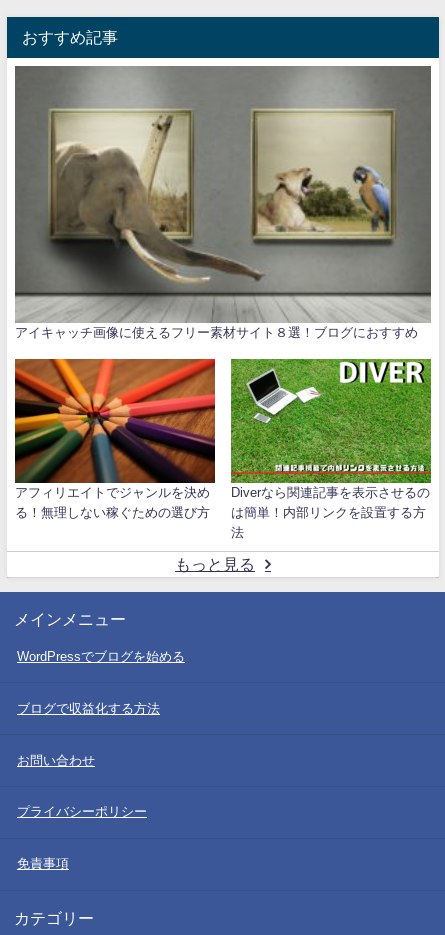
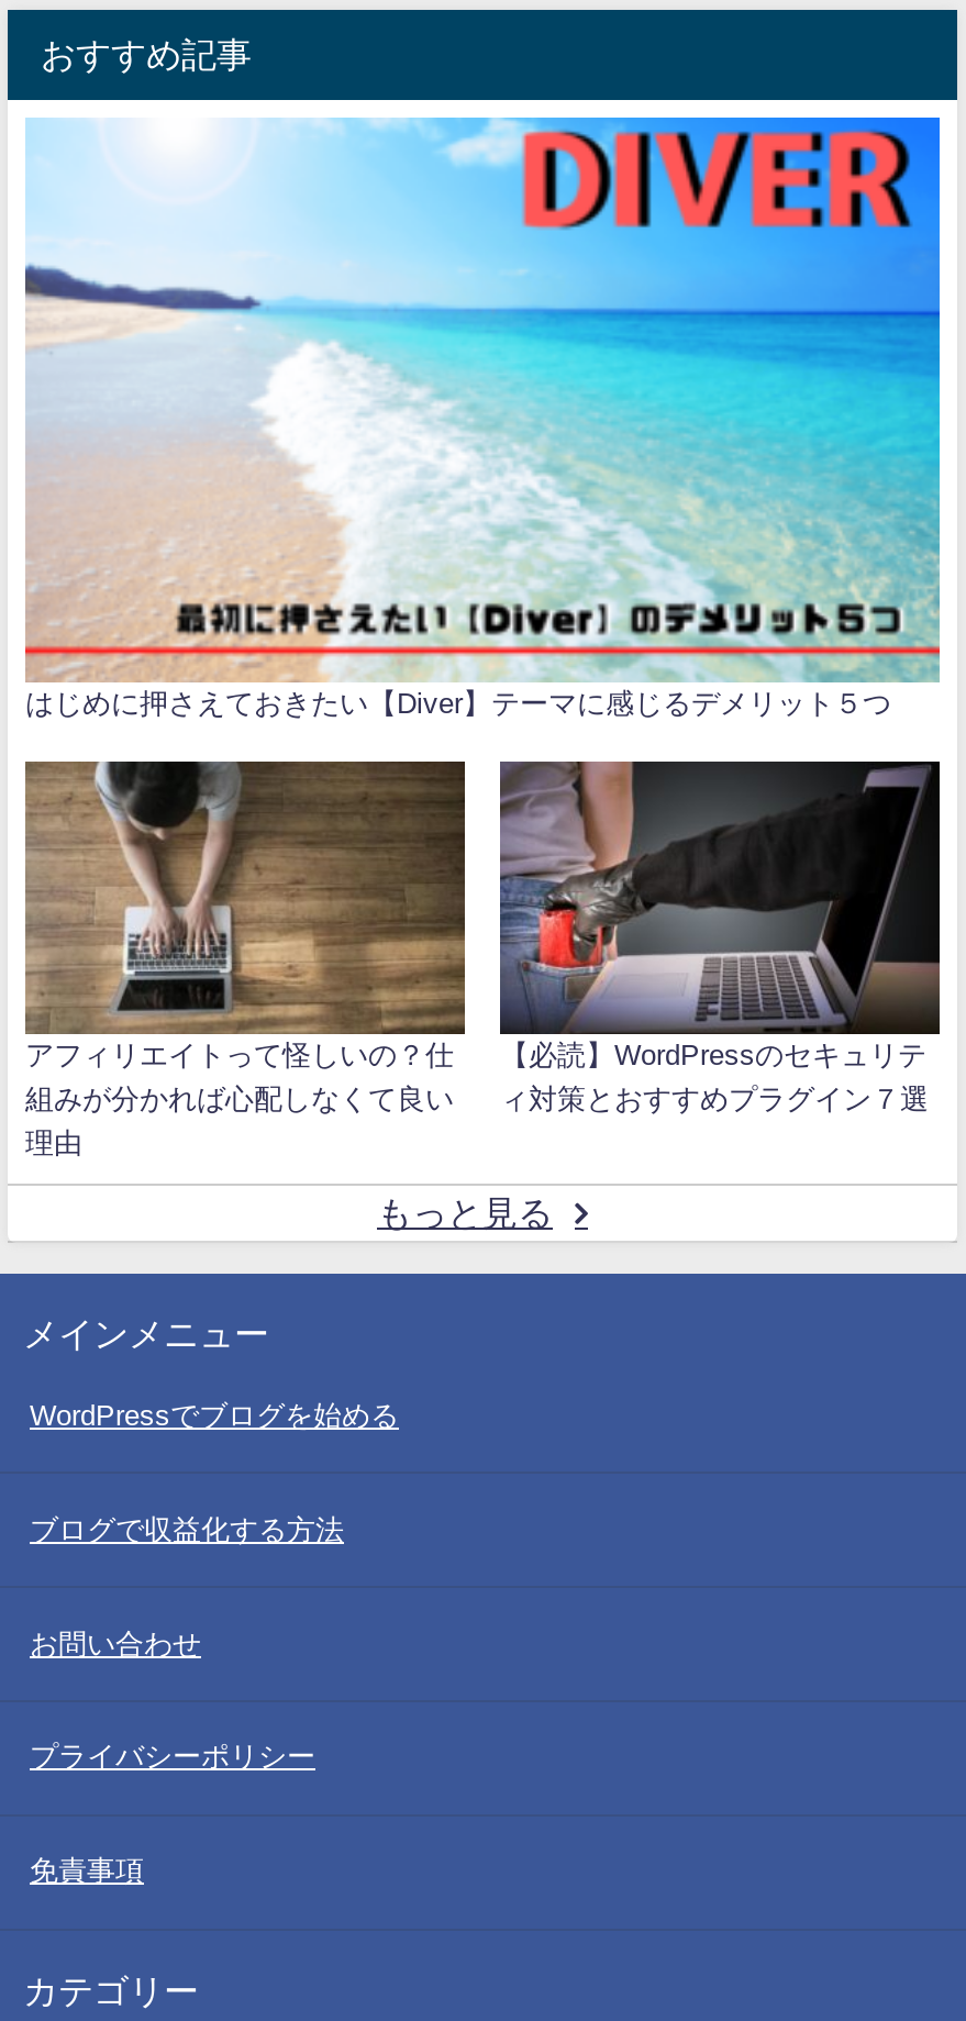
- [image]
- アイキャッチ画像に使えるフリー素材サイト８選！ブログにおすすめ
+ [image]
+ はじめに押さえておきたい【Diver】テーマに感じるデメリット５つ

- [image]
- アフィリエイトでジャンルを決め
+ [image]
+ アフィリエイトって怪しいの？仕

- [image]
- は簡単！内部リンクを設置する方
+ [image]
+ 【必読】WordPressのセキュリテ

- Diverなら関連記事を表示させるの
+ 理由

- る！無理しない稼ぐための選び方
+ 組みが分かれば心配しなくて良い

- 法
+ ィ対策とおすすめプラグイン７選
